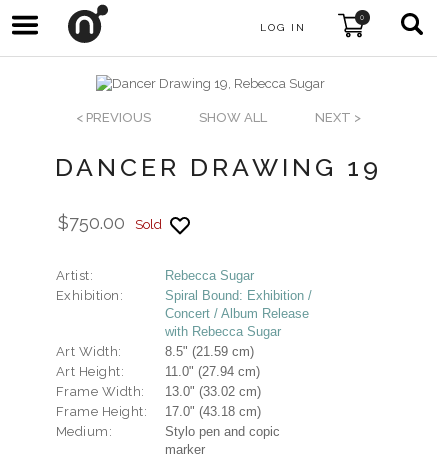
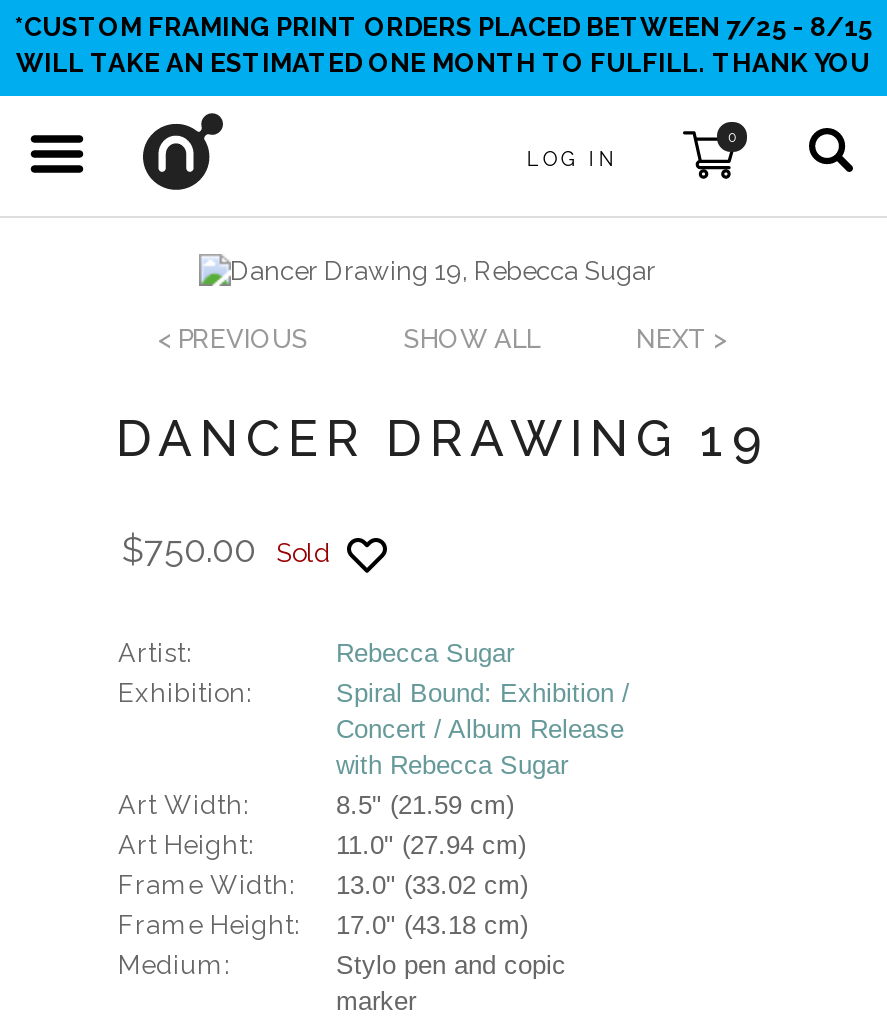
+ *CUSTOM FRAMING PRINT ORDERS PLACED BETWEEN 7/25 - 8/15
+ WILL TAKE AN ESTIMATED ONE MONTH TO FULFILL. THANK YOU
